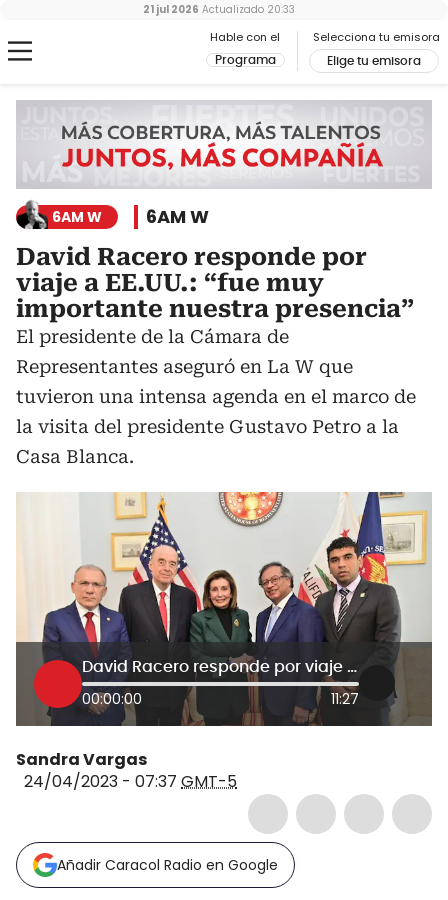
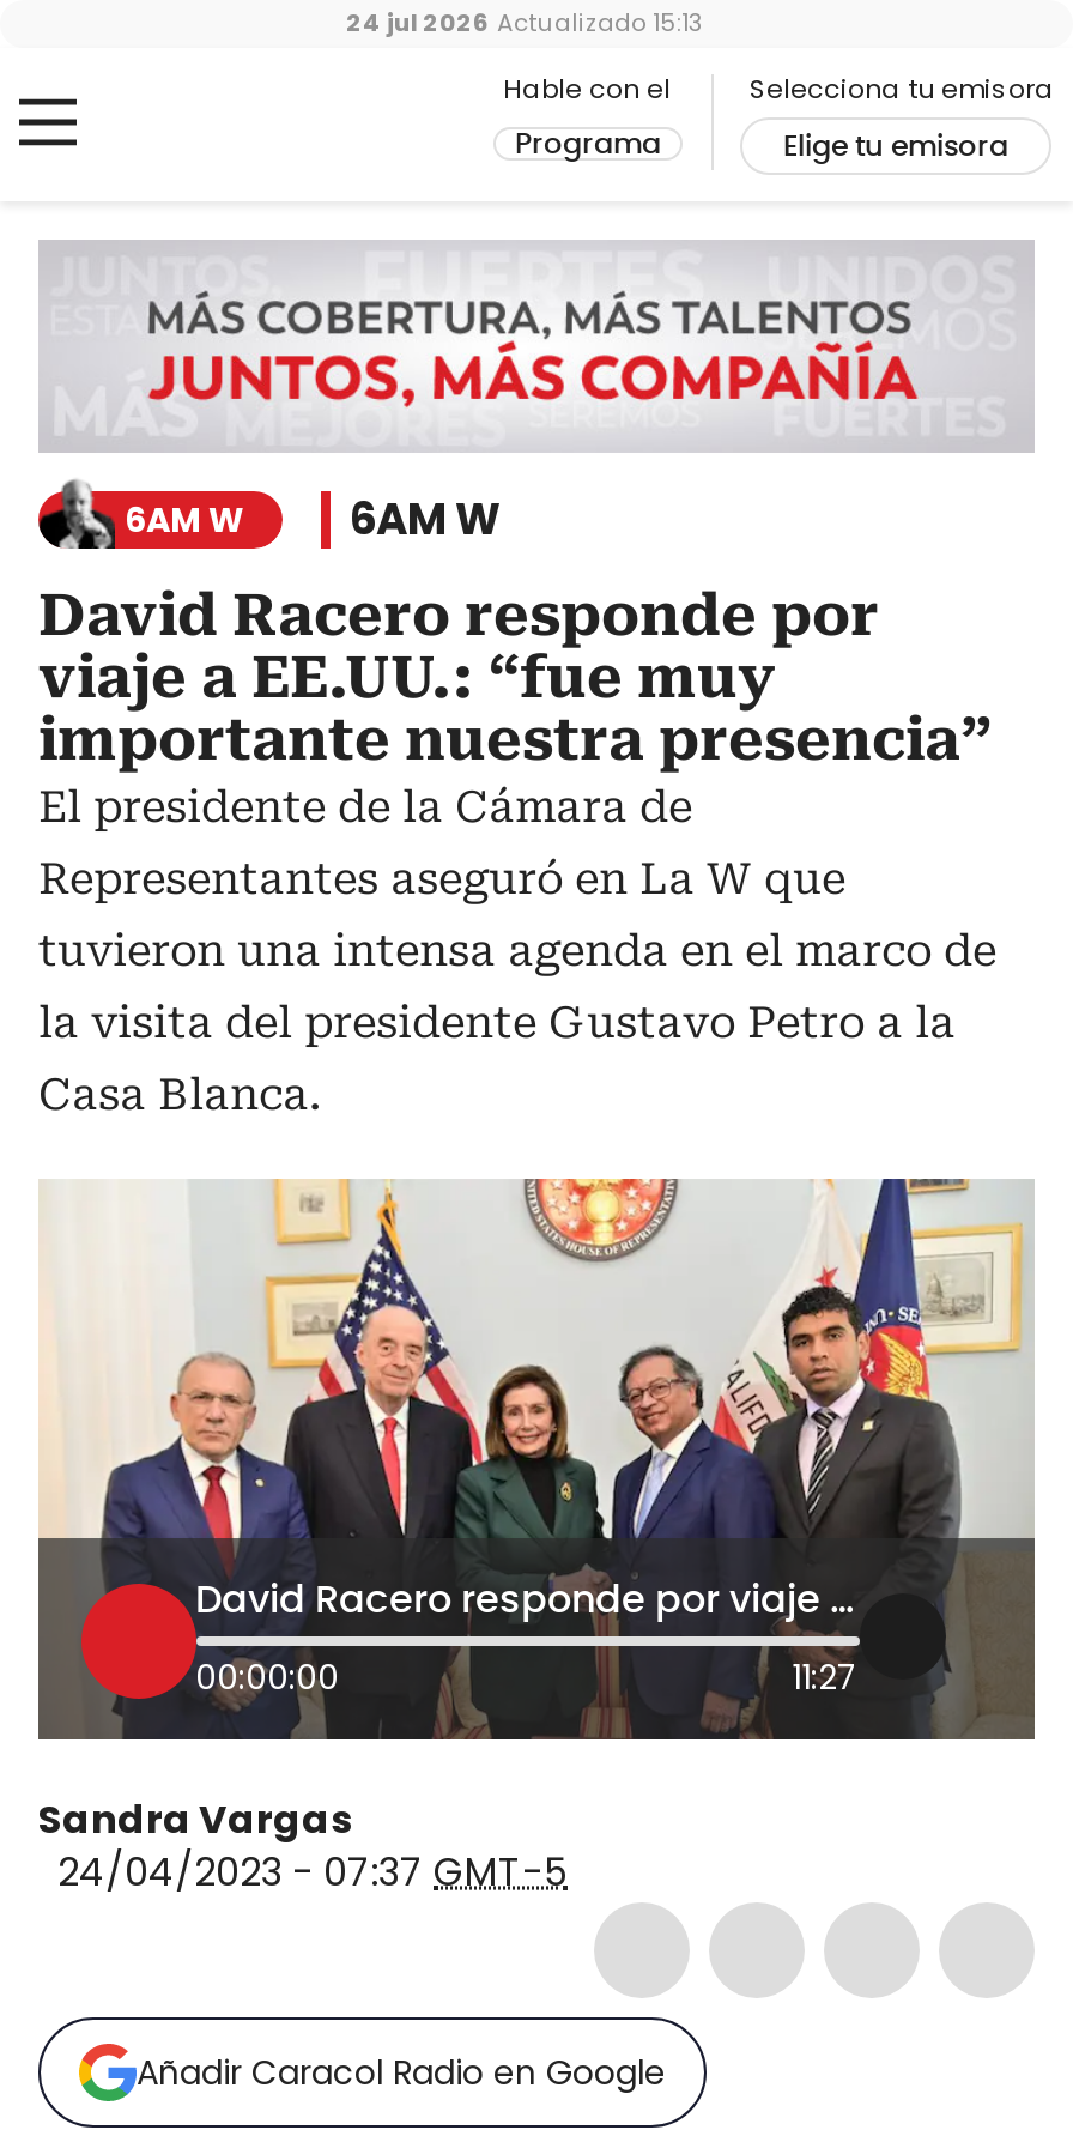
- 21 jul 2026 Actualizado 20:33
+ 24 jul 2026 Actualizado 15:13
